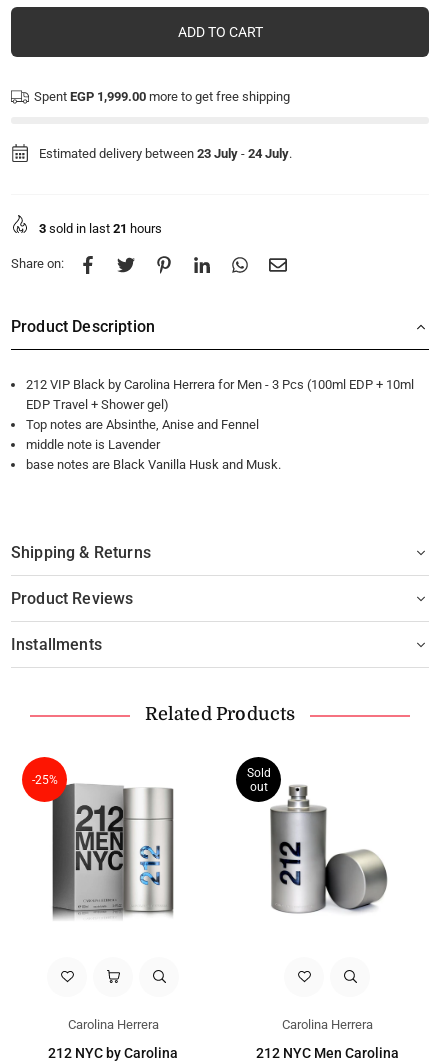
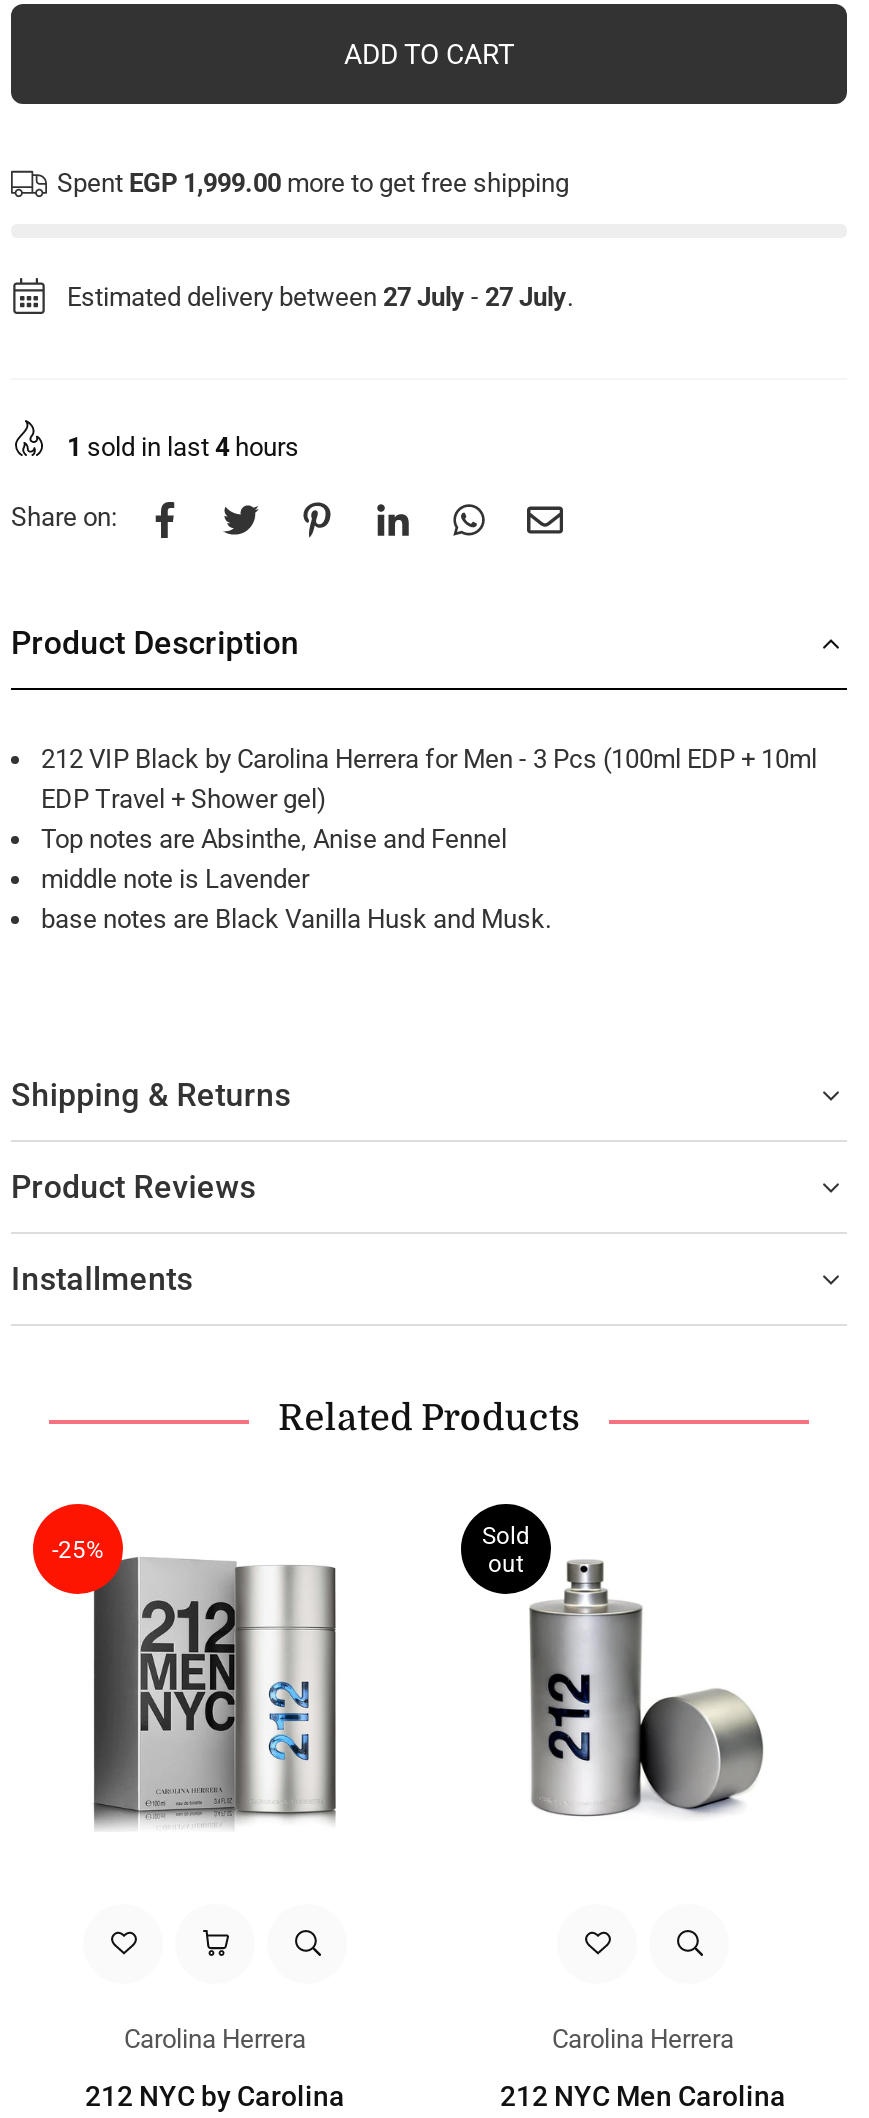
- Estimated delivery between 23 July - 24 July.
+ Estimated delivery between 27 July - 27 July.

- 3 sold in last 21 hours
+ 1 sold in last 4 hours
